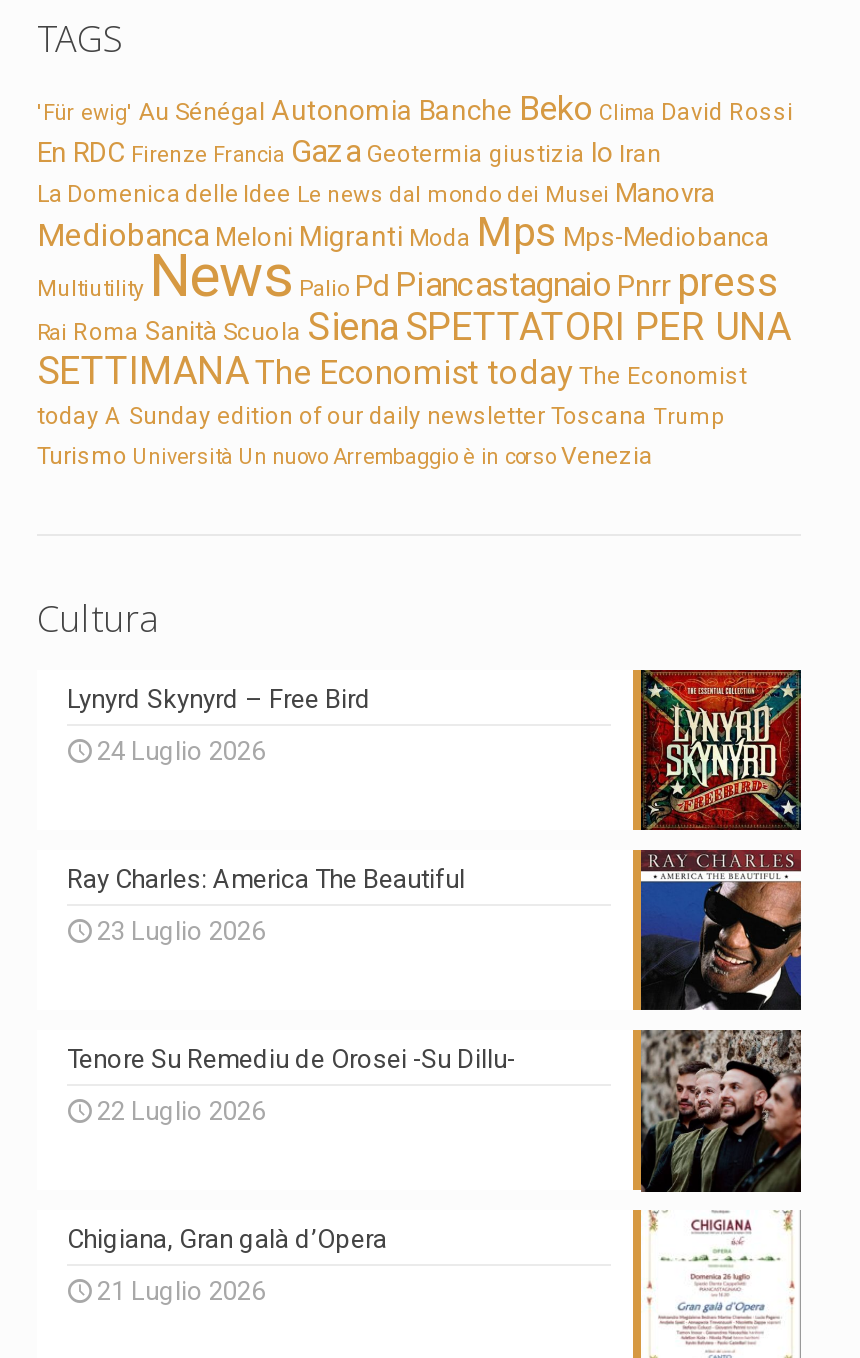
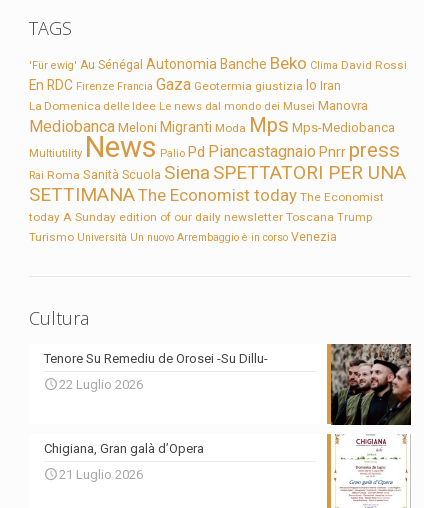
- [image]

- Lynyrd Skynyrd – Free Bird
- 24 Luglio 2026

- [image]

- Ray Charles: America The Beautiful
- 23 Luglio 2026
